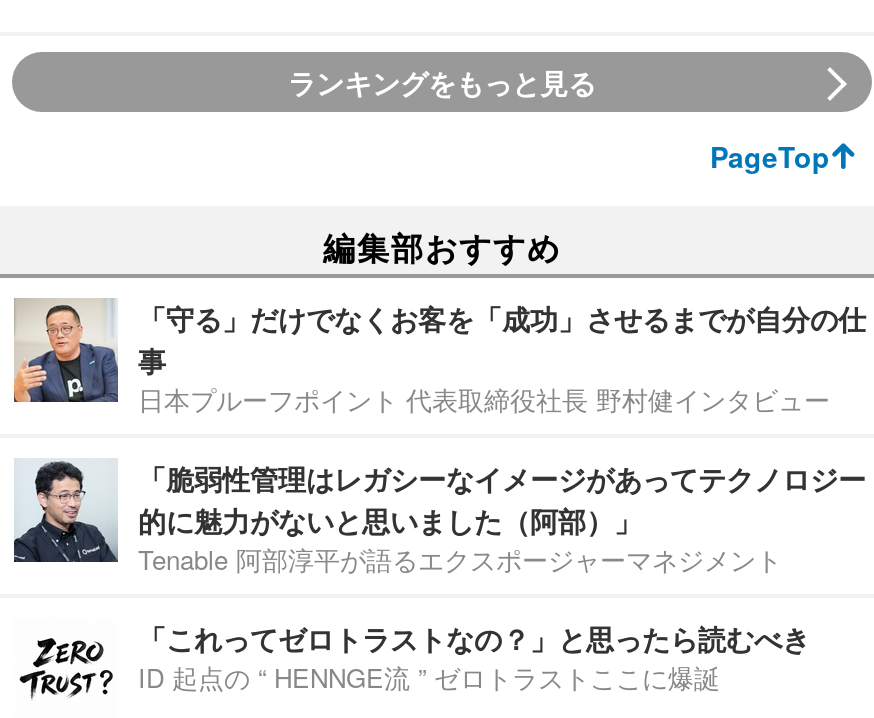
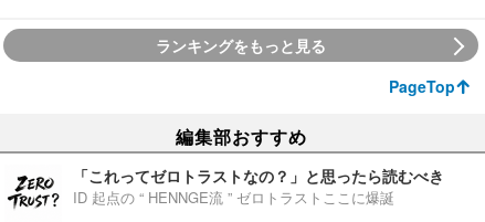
- [image]
- 「守る」だけでなくお客を「成功」させるまでが自分の仕
- 事
- 日本プルーフポイント 代表取締役社長 野村健インタビュー
- 「脆弱性管理はレガシーなイメージがあってテクノロジー
- 的に魅力がないと思いました（阿部）」
- Tenable 阿部淳平が語るエクスポージャーマネジメント

- [image]
